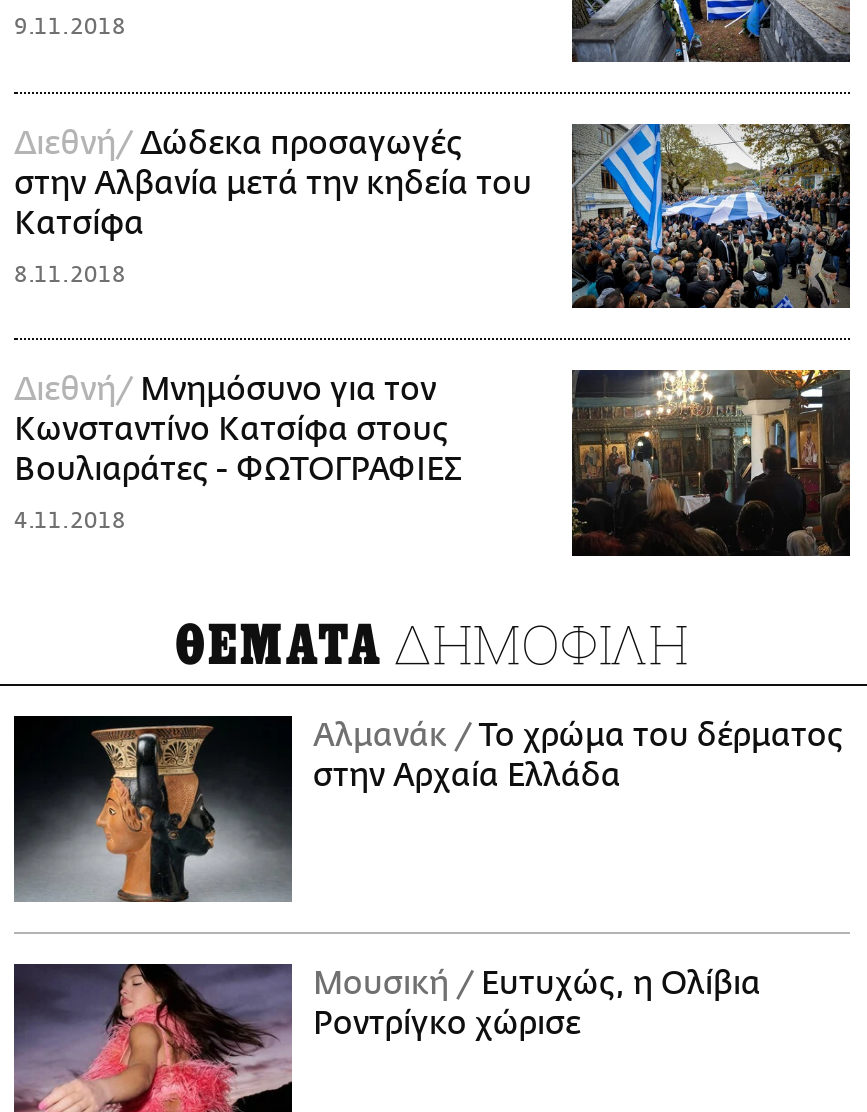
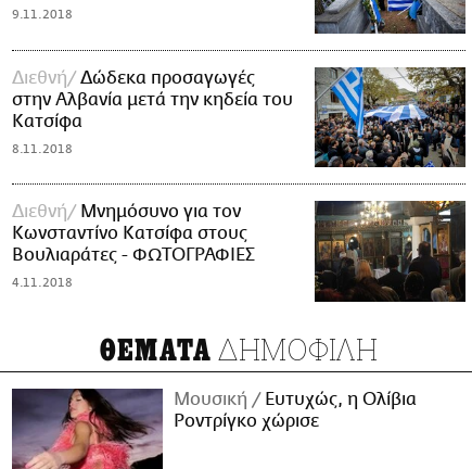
- [image]
- Αλμανάκ Το χρώμα του δέρματος
- στην Αρχαία Ελλάδα
